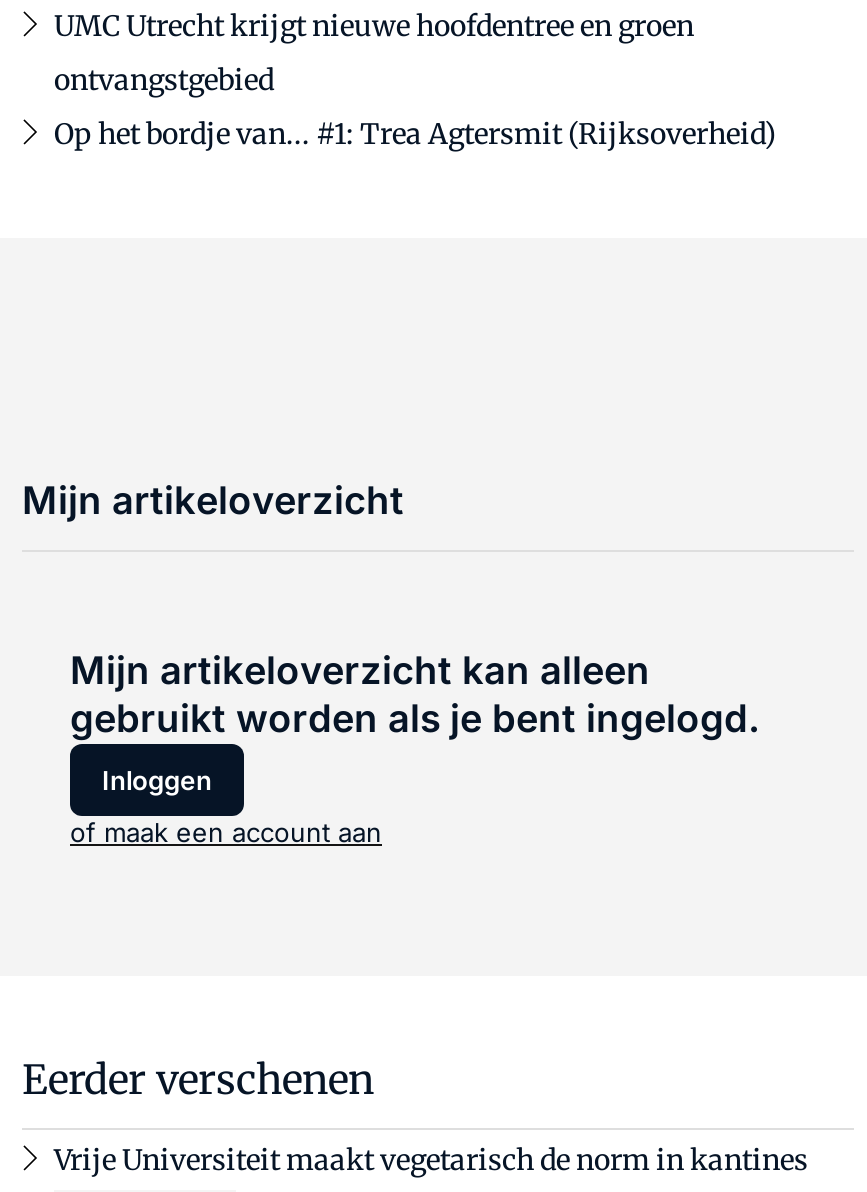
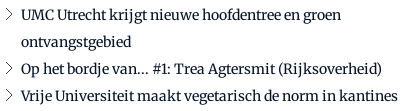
- Mijn artikeloverzicht

- Mijn artikeloverzicht kan alleen
- gebruikt worden als je bent ingelogd.
- Inloggen
- of maak een account aan

- Eerder verschenen
